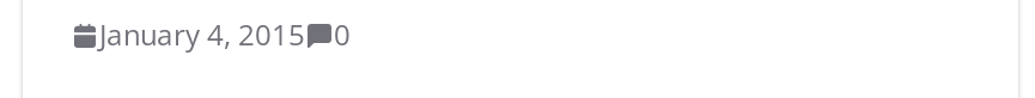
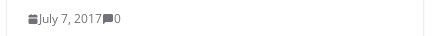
- January 4, 2015 0
+ July 7, 2017 0
